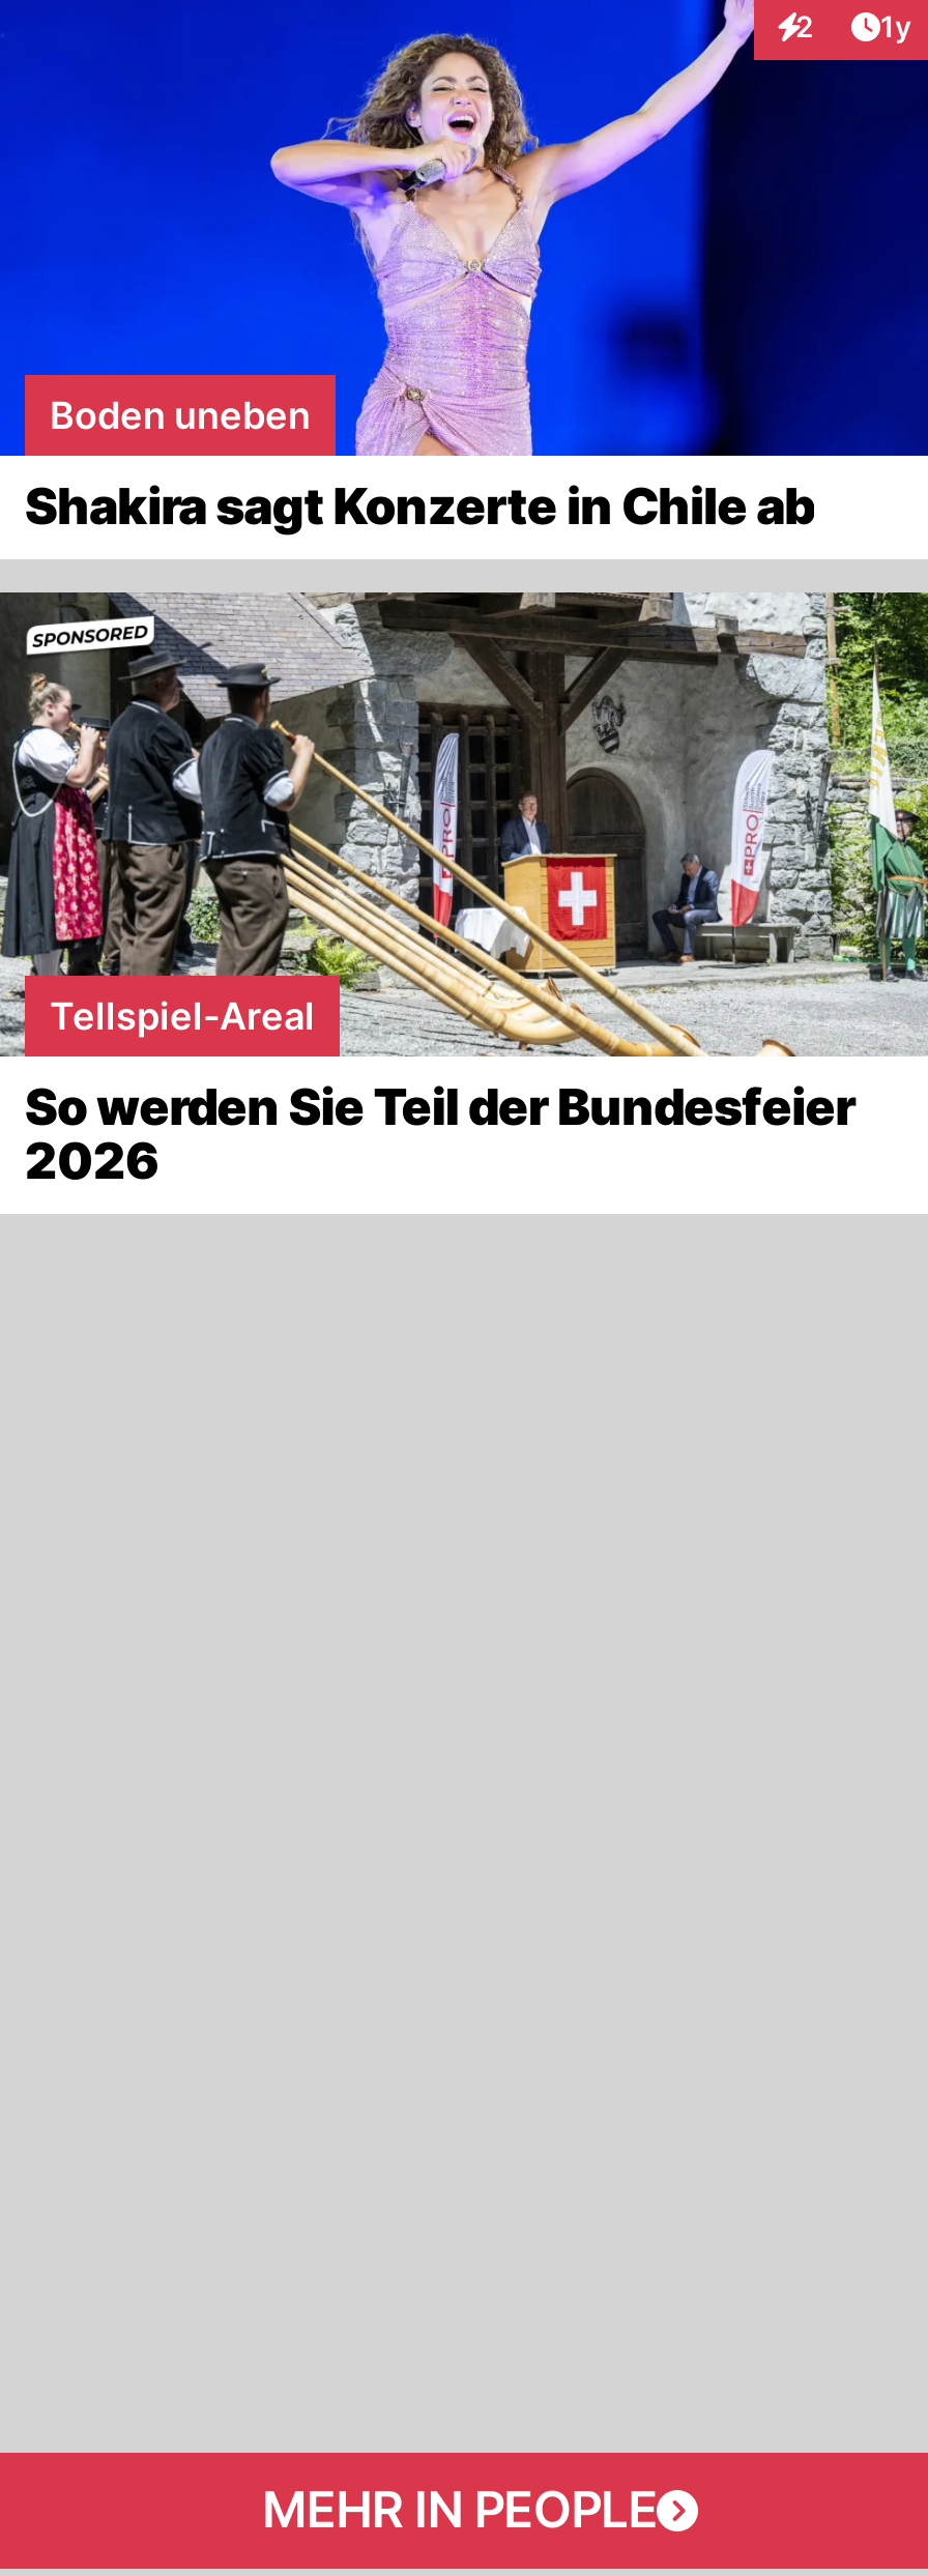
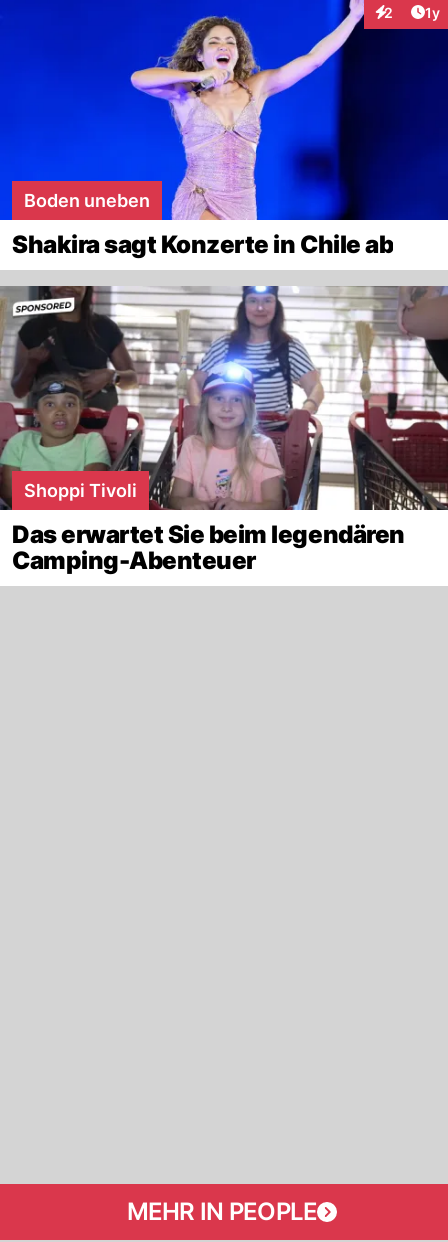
- [image]
- Tellspiel-Areal
+ [image]
+ Shoppi Tivoli

- So werden Sie Teil der Bundesfeier
- 2026
+ Das erwartet Sie beim legendären
+ Camping-Abenteuer
